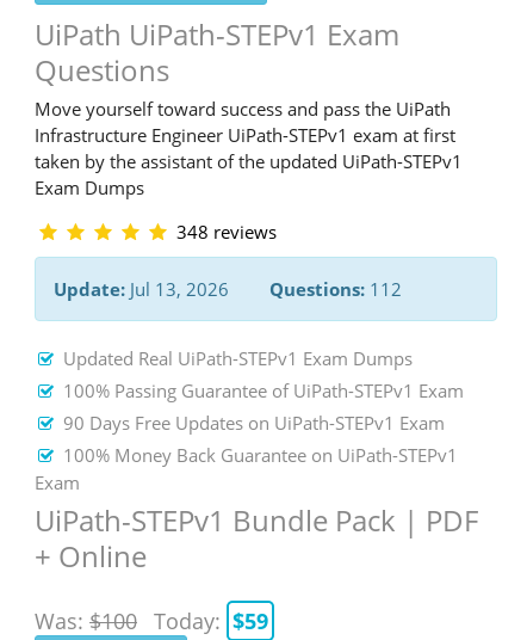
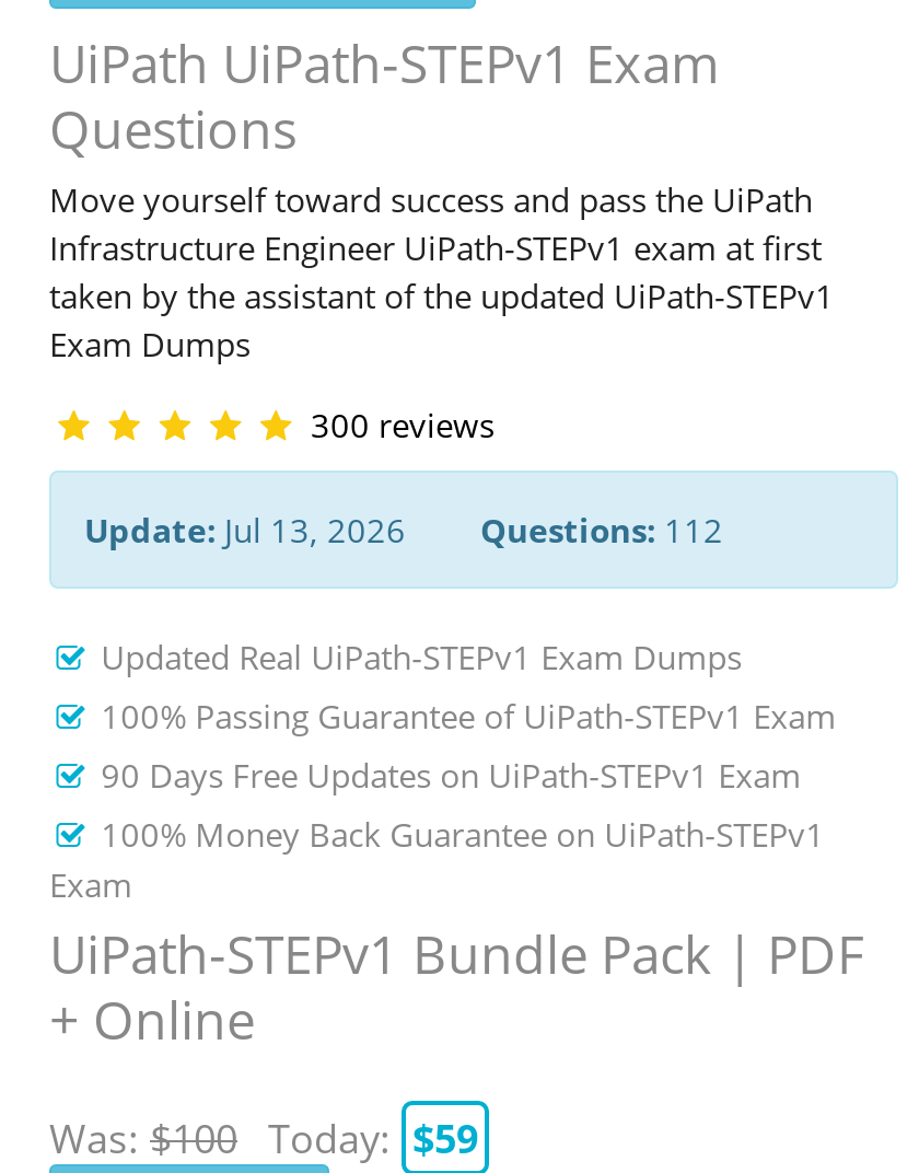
- 348 reviews
+ 300 reviews
